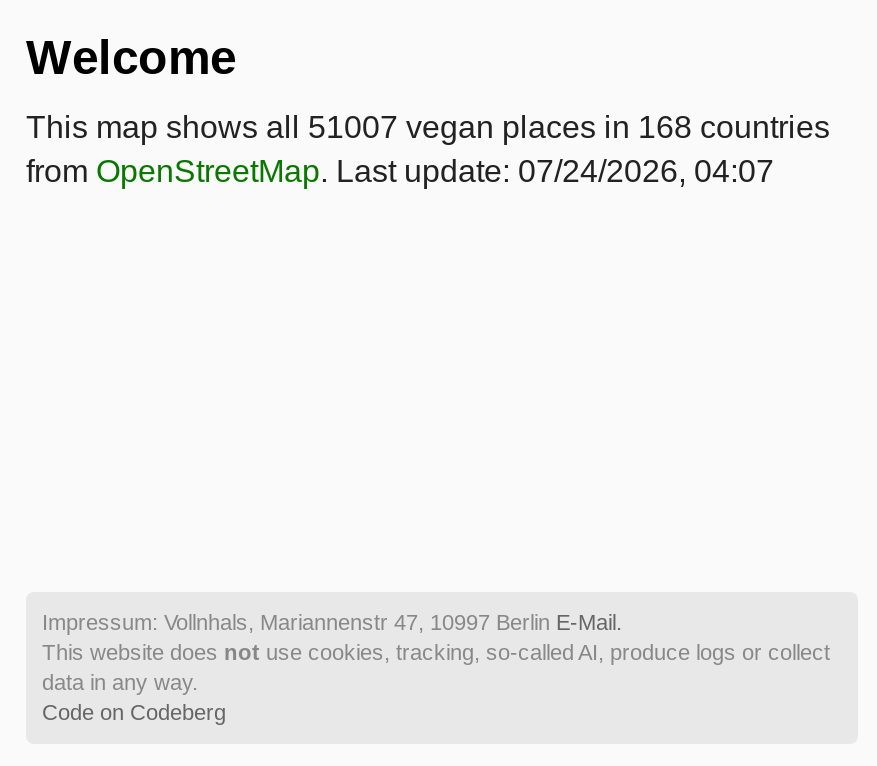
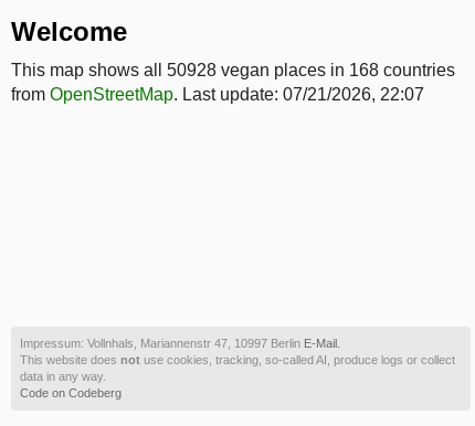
- This map shows all 51007 vegan places in 168 countries
+ This map shows all 50928 vegan places in 168 countries

- from OpenStreetMap. Last update: 07/24/2026, 04:07
+ from OpenStreetMap. Last update: 07/21/2026, 22:07
